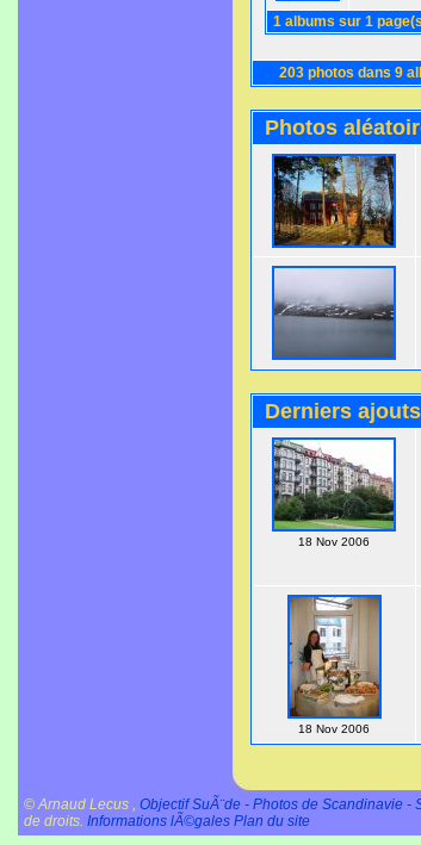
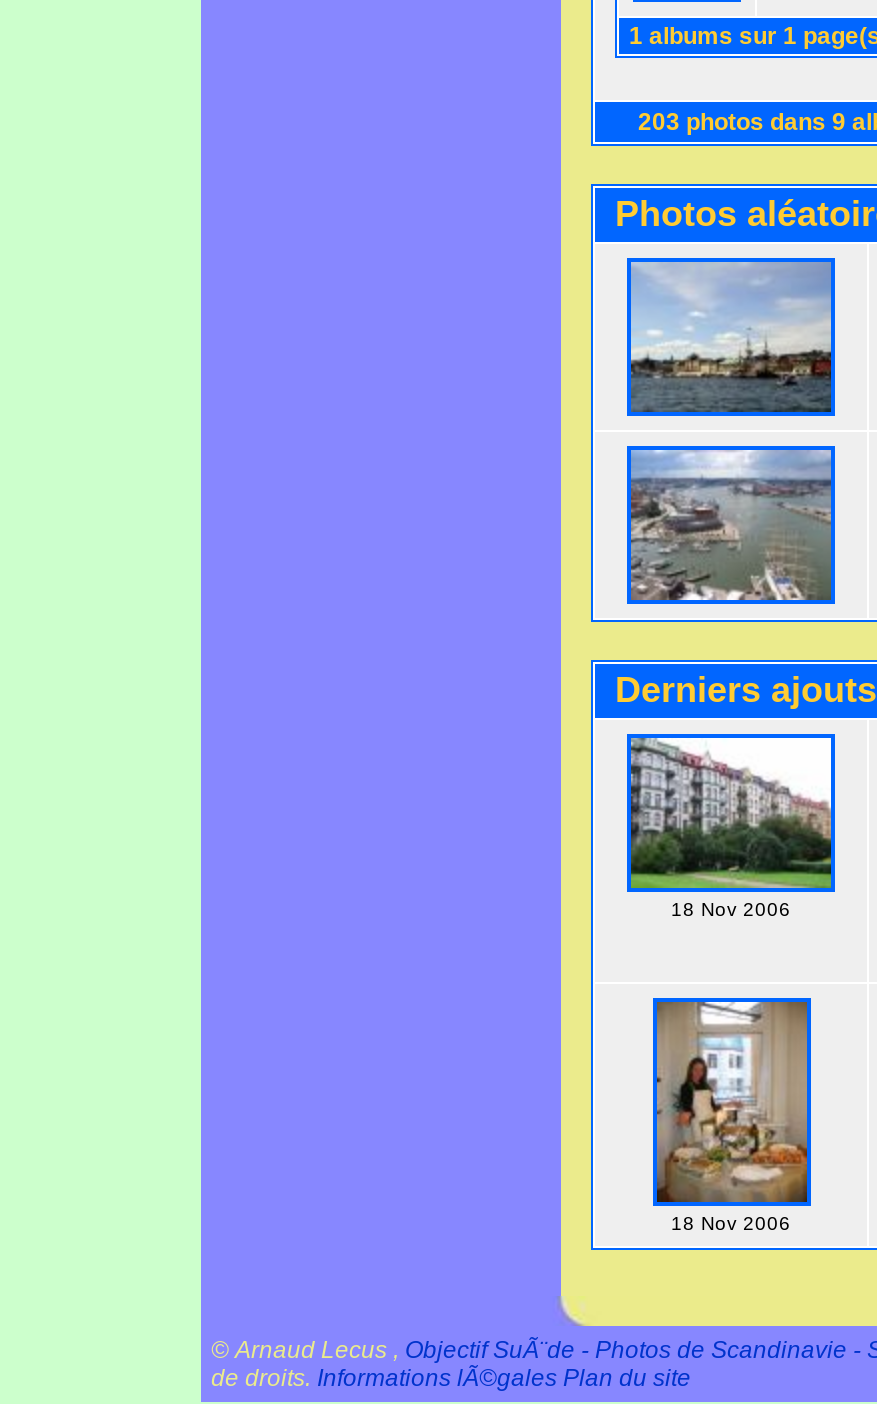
- [image]
+ [image]

- [image]
+ [image]
